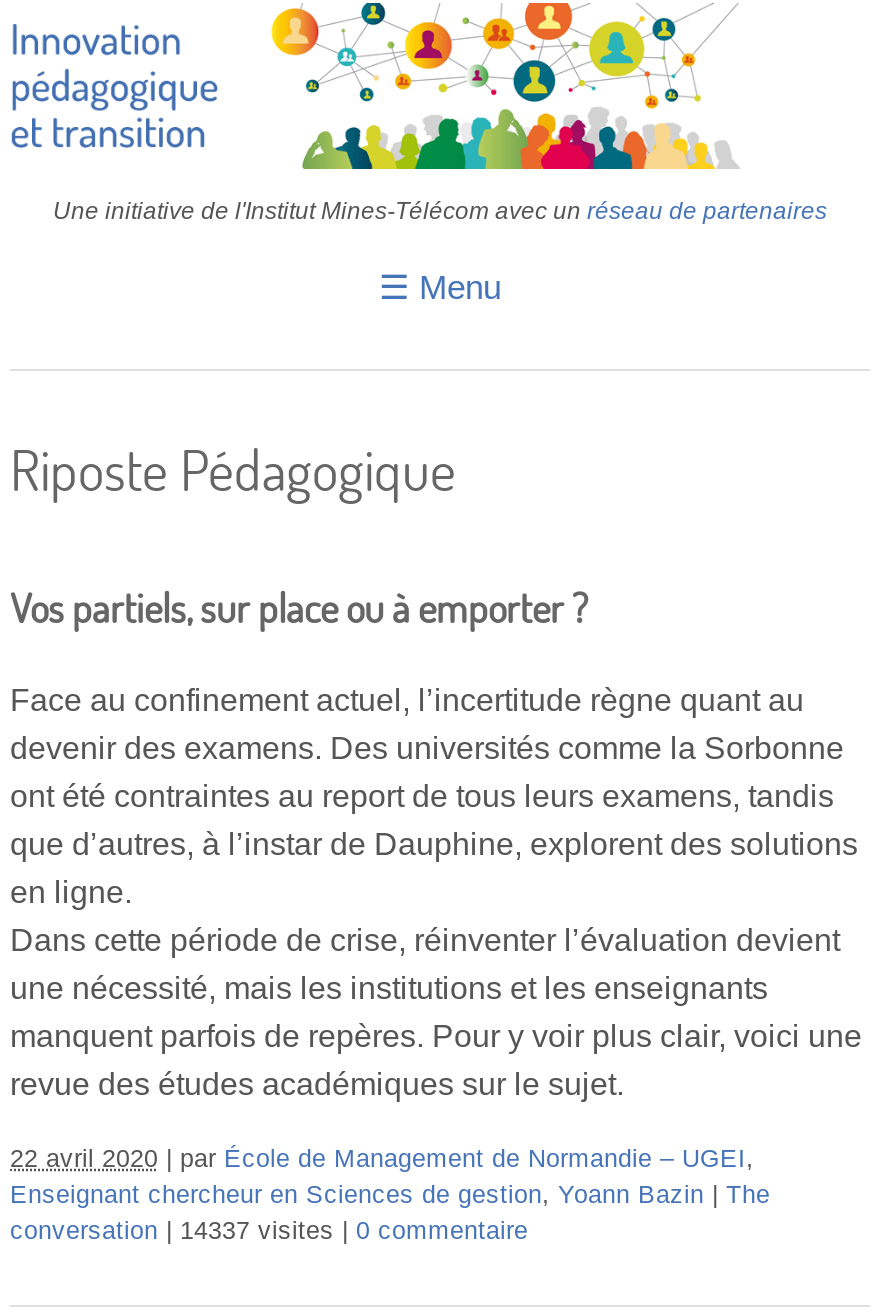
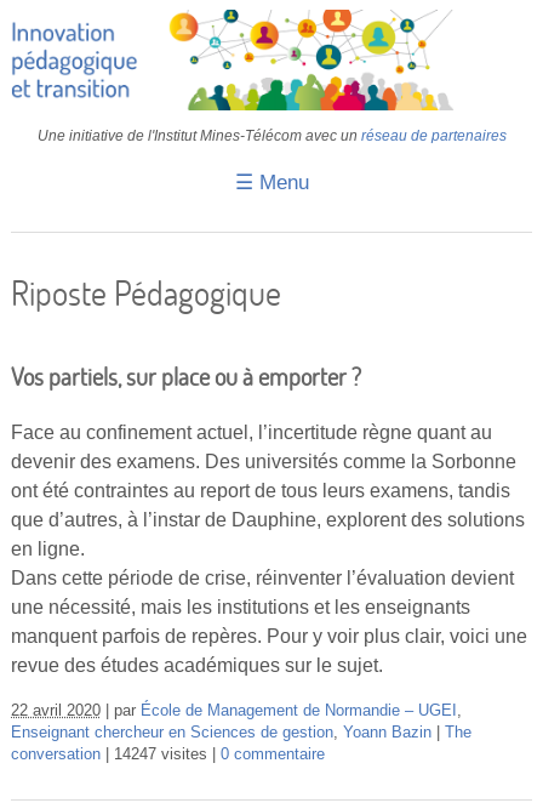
- conversation 14337 visites 0 commentaire
+ conversation 14247 visites 0 commentaire
